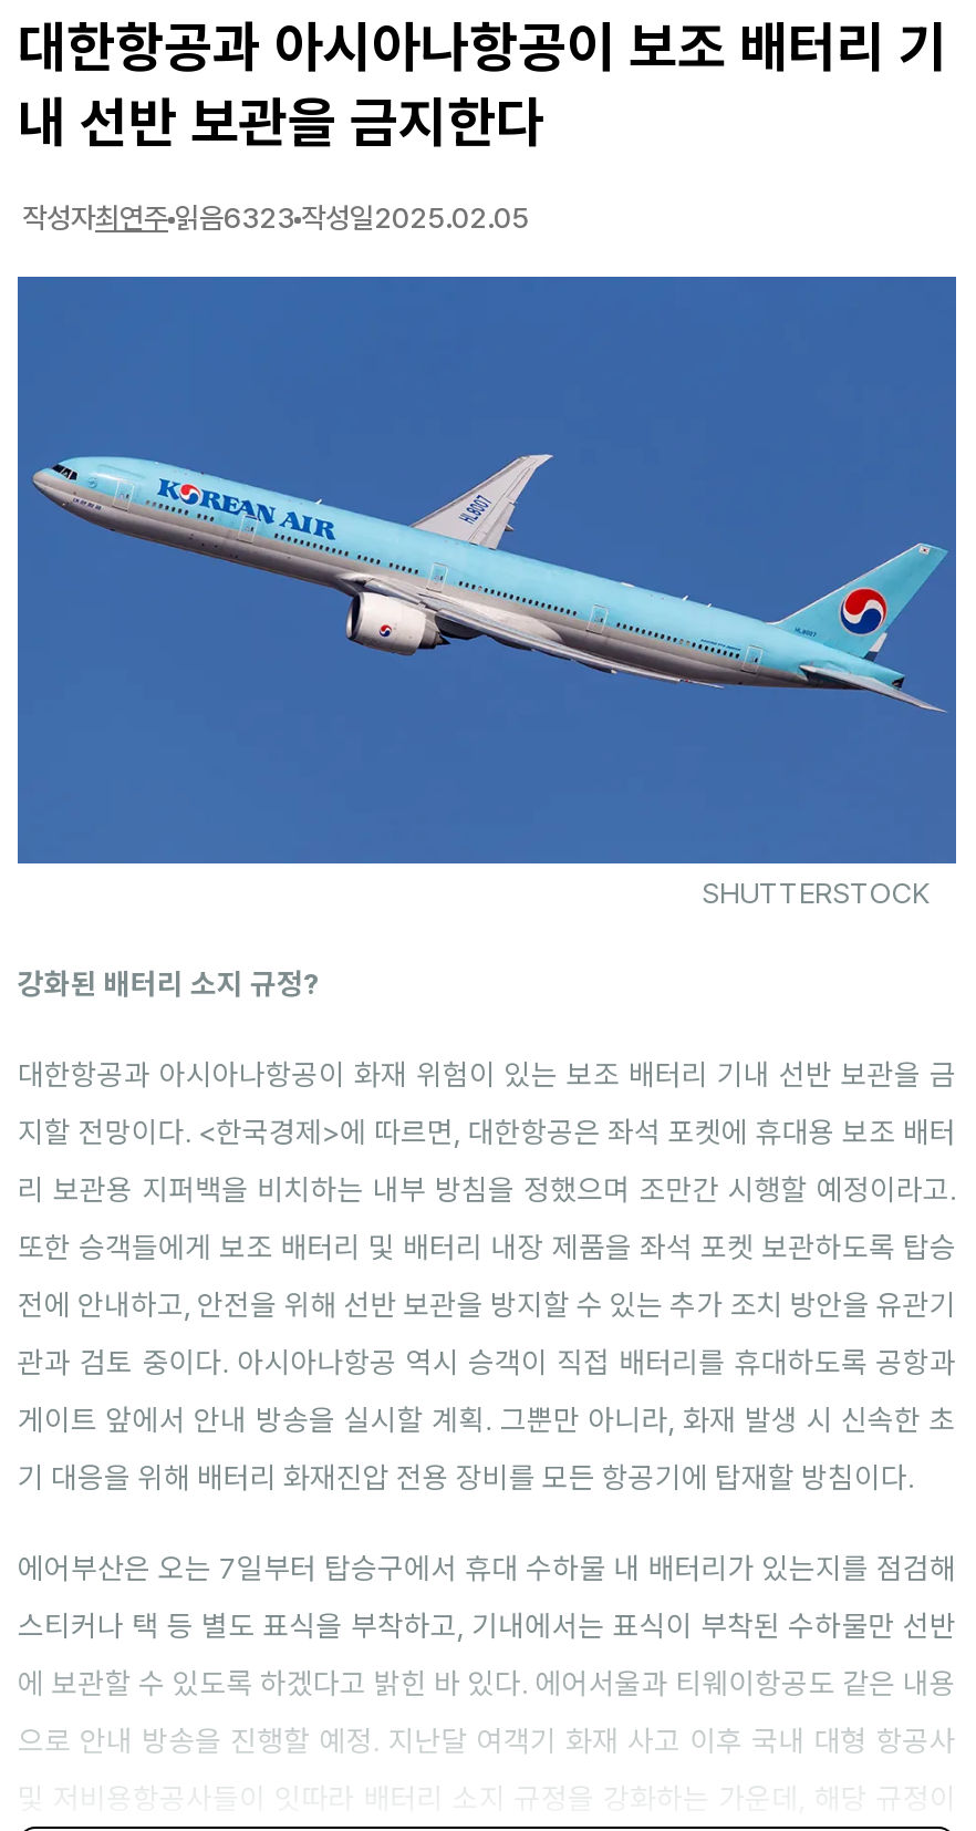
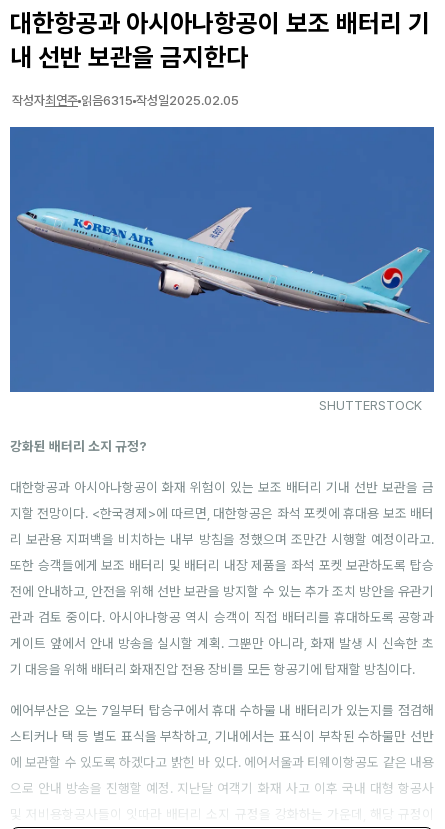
- 작성자최연주 읽음6323 작성일2025.02.05
+ 작성자최연주 읽음6315 작성일2025.02.05
